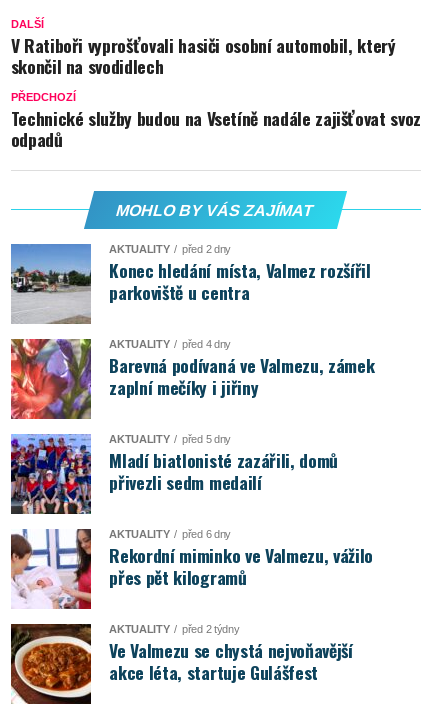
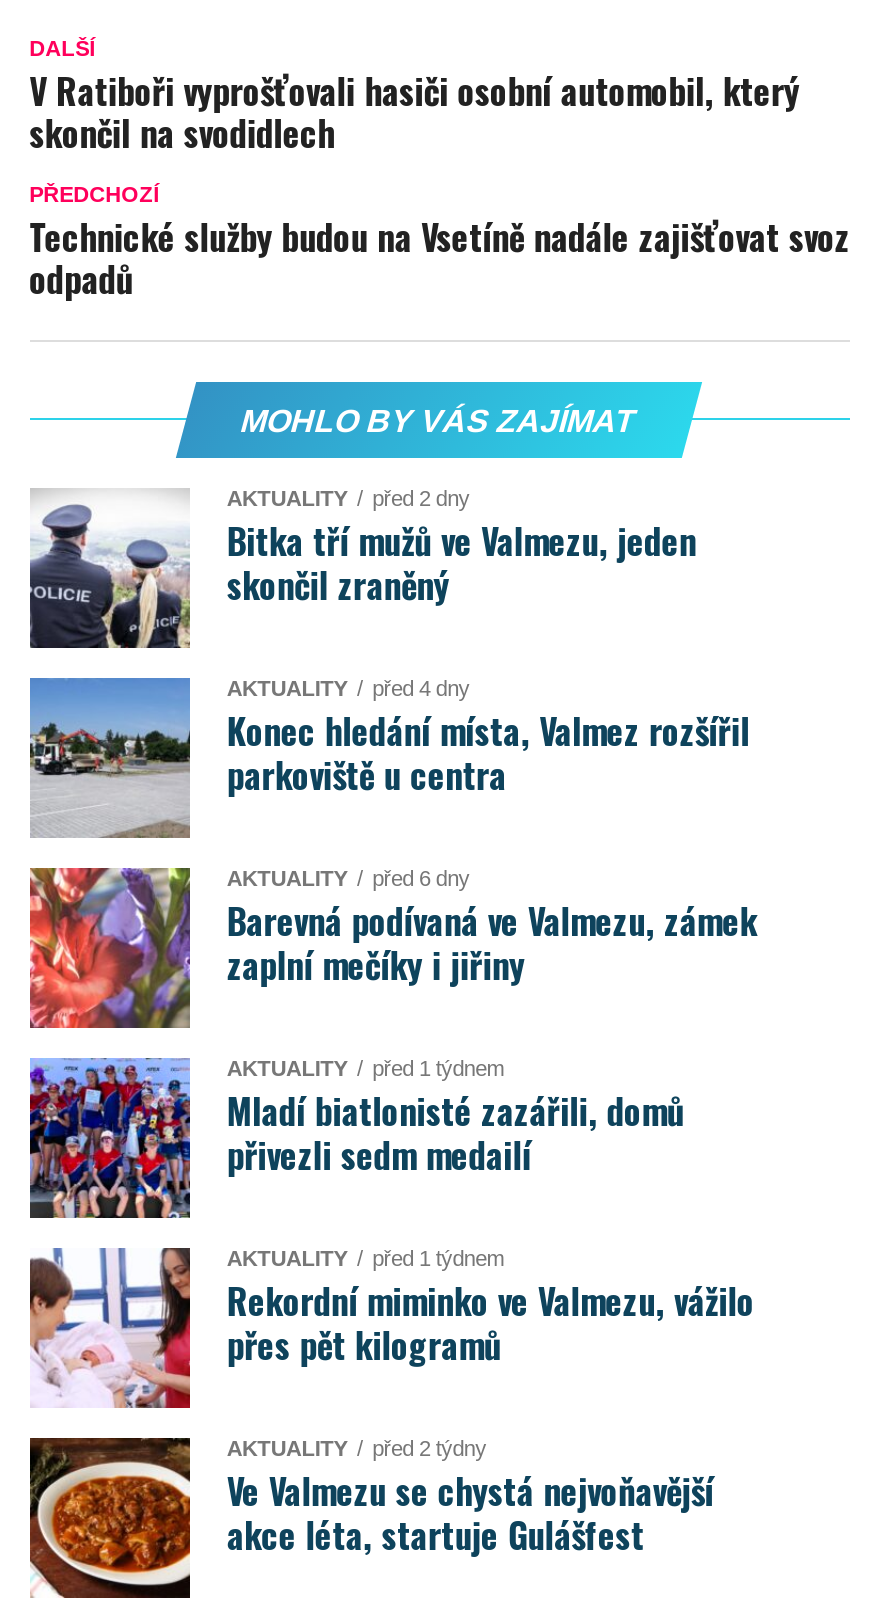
+ [image]
+ Bitka tří mužů ve Valmezu, jeden
+ skončil zraněný
+ AKTUALITY
+ před 4 dny

- AKTUALITY před 4 dny
+ AKTUALITY před 6 dny

- AKTUALITY před 5 dny
+ AKTUALITY před 1 týdnem

- AKTUALITY před 6 dny
+ AKTUALITY před 1 týdnem
